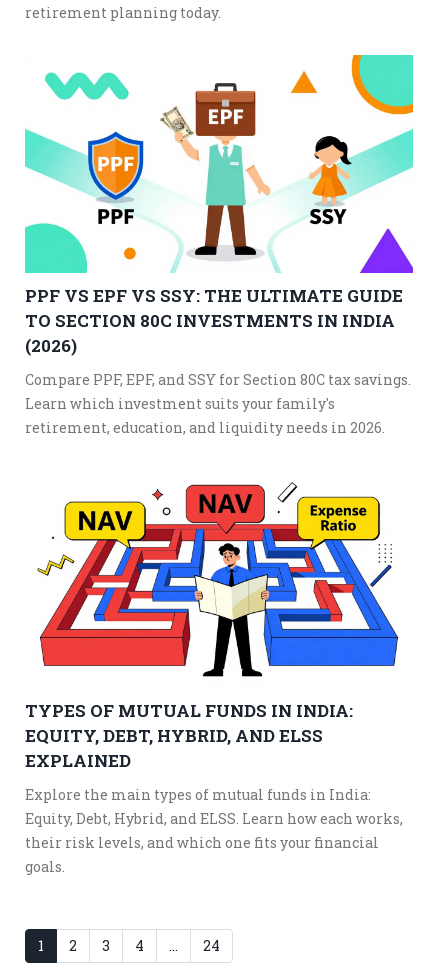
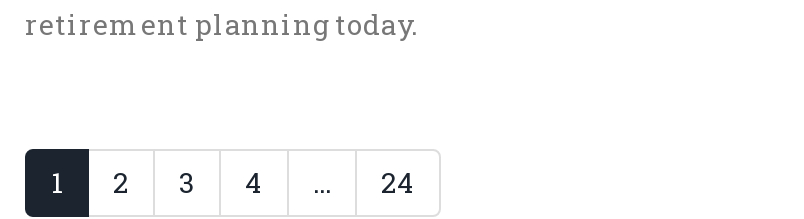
- [image]
- PPF VS EPF VS SSY: THE ULTIMATE GUIDE
- TO SECTION 80C INVESTMENTS IN INDIA
- (2026)
- Compare PPF, EPF, and SSY for Section 80C tax savings.
- Learn which investment suits your family's
- retirement, education, and liquidity needs in 2026.

- [image]
- TYPES OF MUTUAL FUNDS IN INDIA:
- EQUITY, DEBT, HYBRID, AND ELSS
- EXPLAINED
- Explore the main types of mutual funds in India:
- Equity, Debt, Hybrid, and ELSS. Learn how each works,
- their risk levels, and which one fits your financial
- goals.
